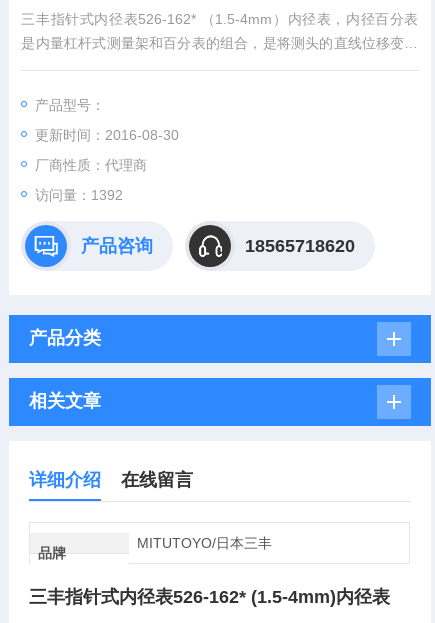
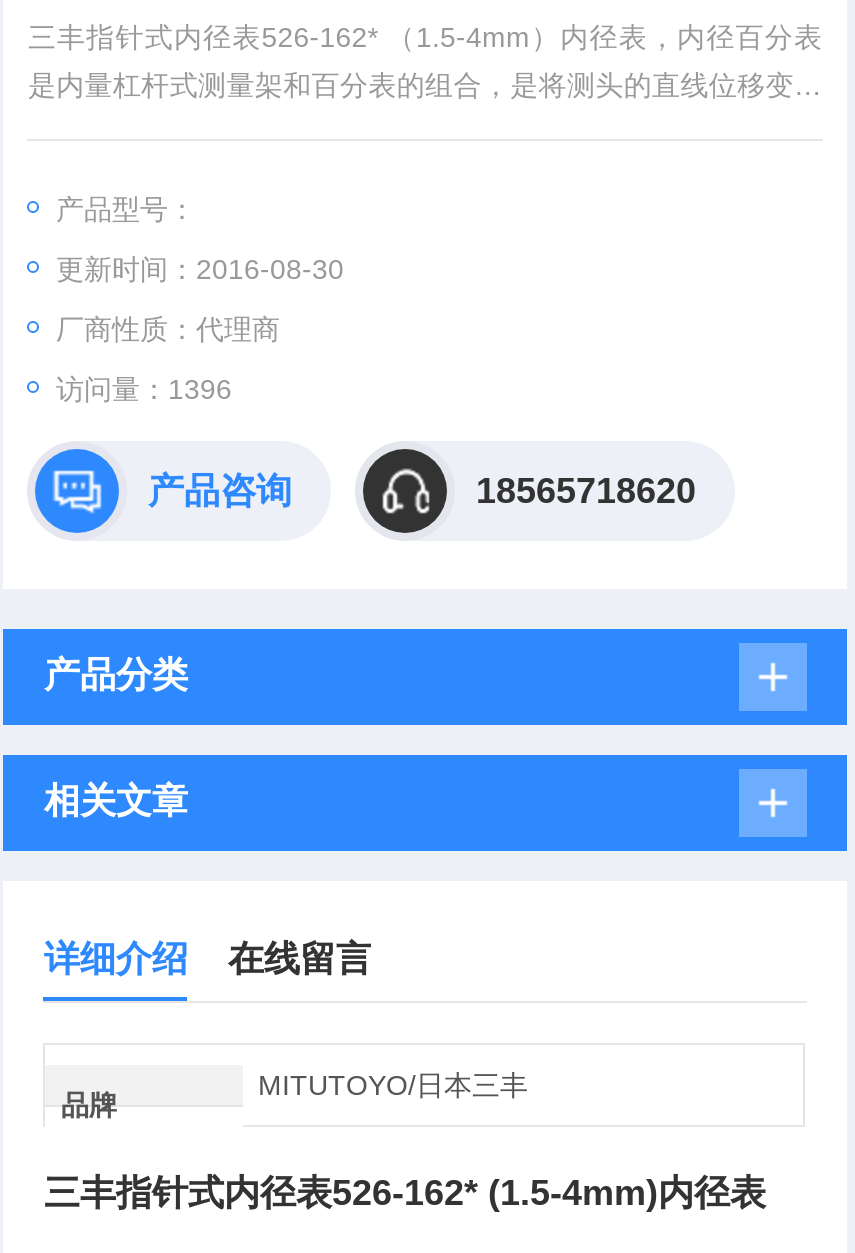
- 访问量：1392
+ 访问量：1396
